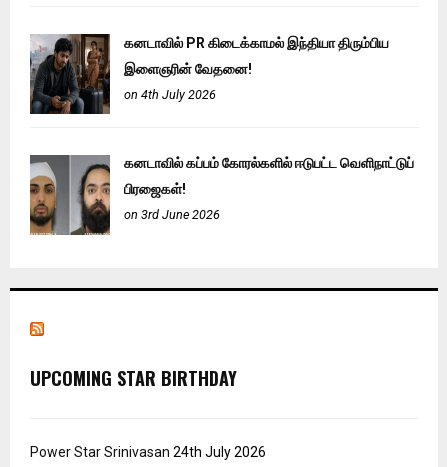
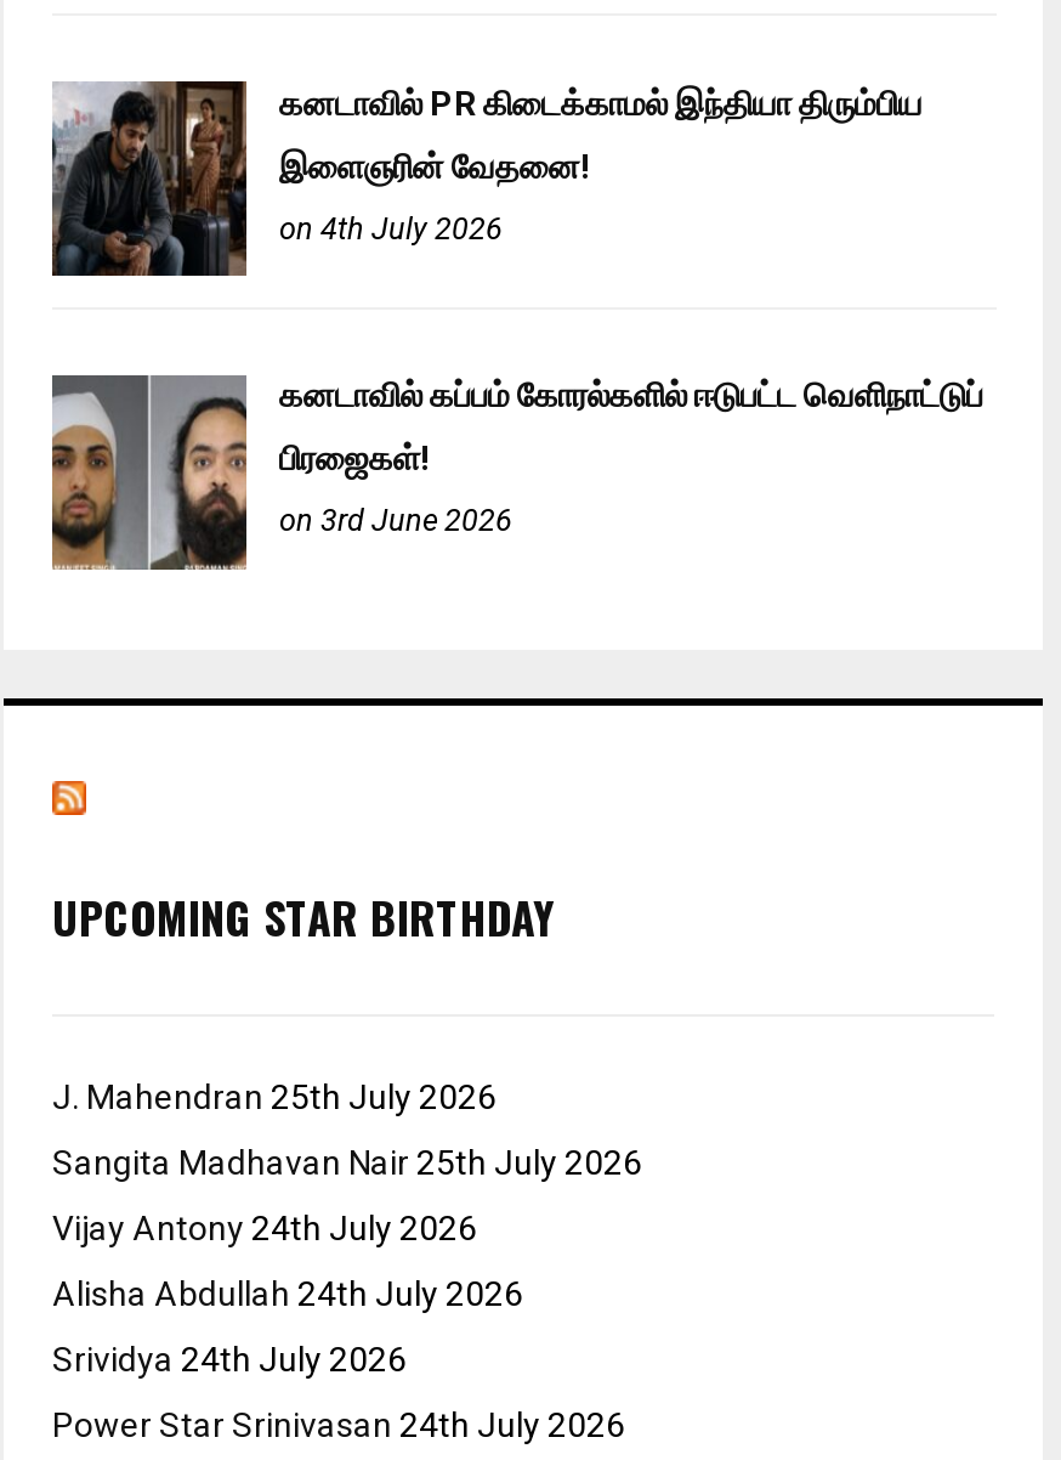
+ J. Mahendran 25th July 2026
+ Sangita Madhavan Nair 25th July 2026
+ Vijay Antony 24th July 2026
+ Alisha Abdullah 24th July 2026
+ Srividya 24th July 2026
